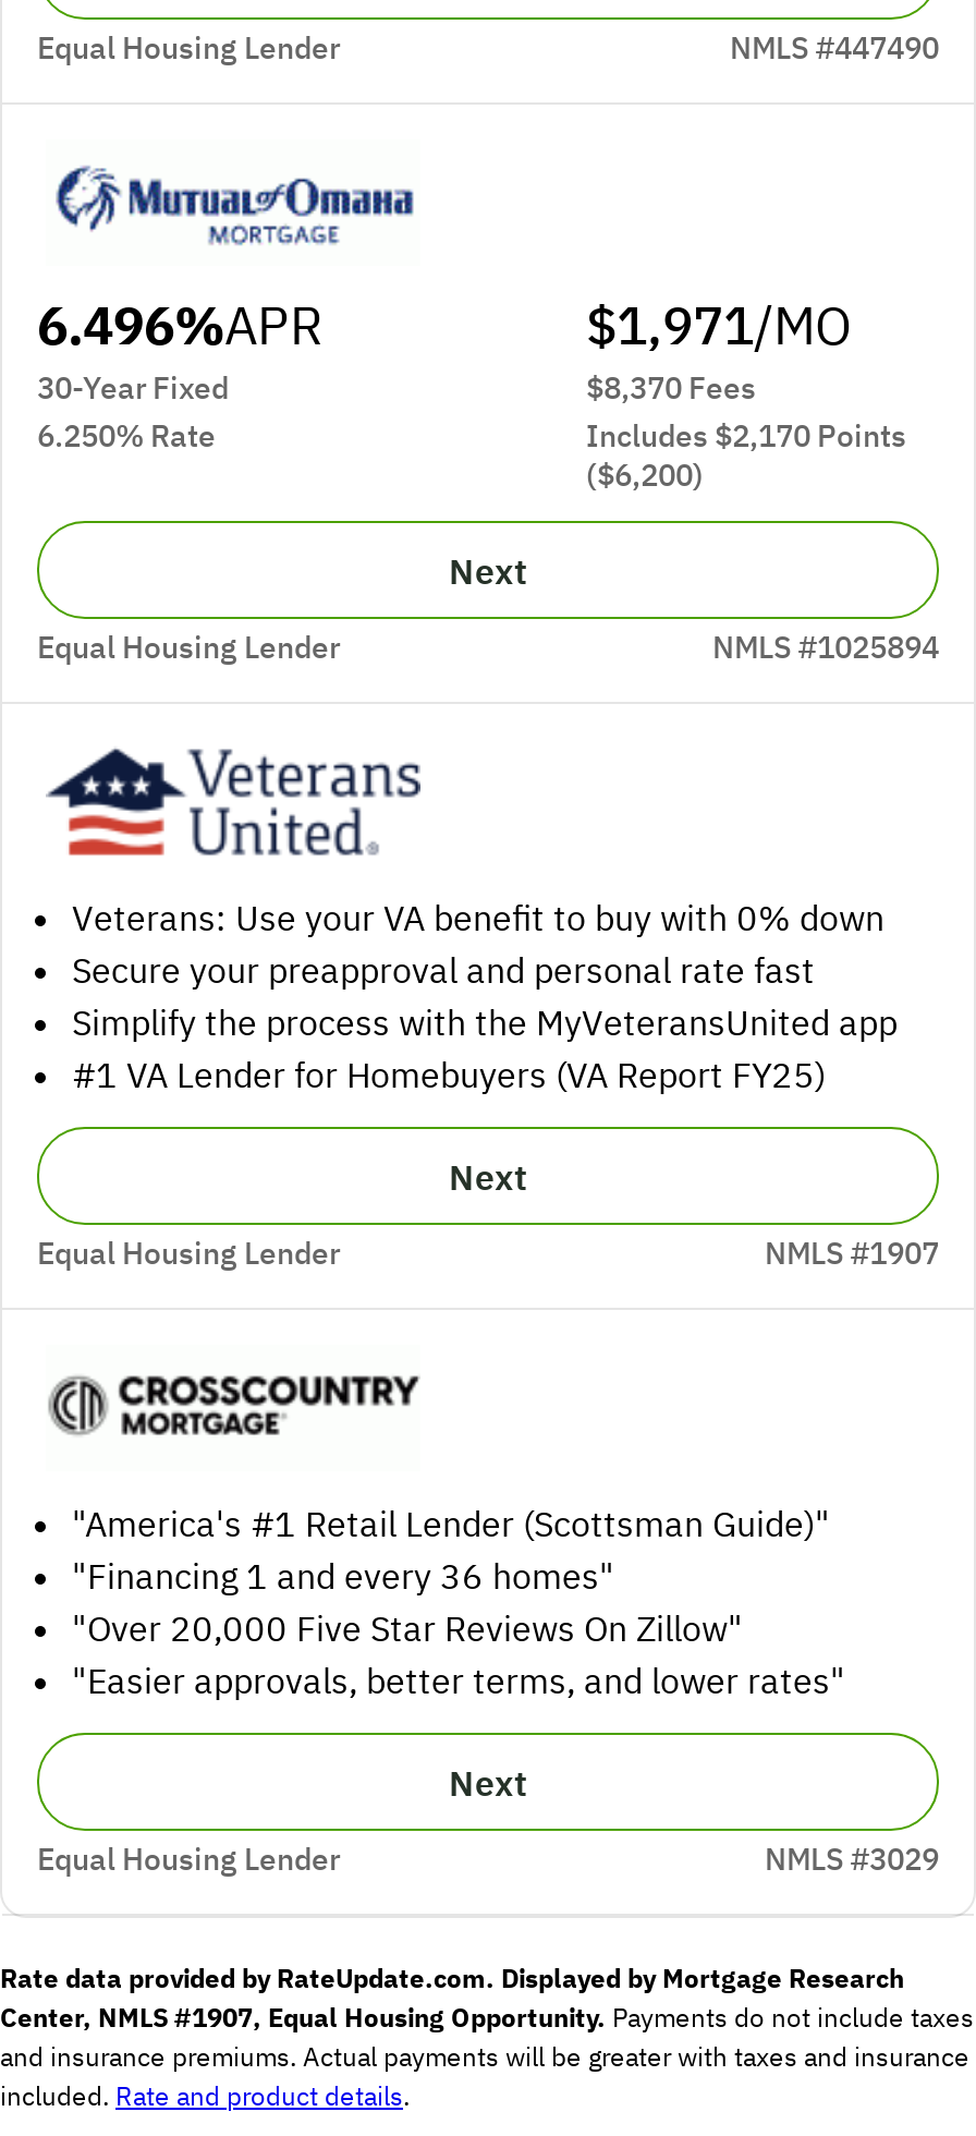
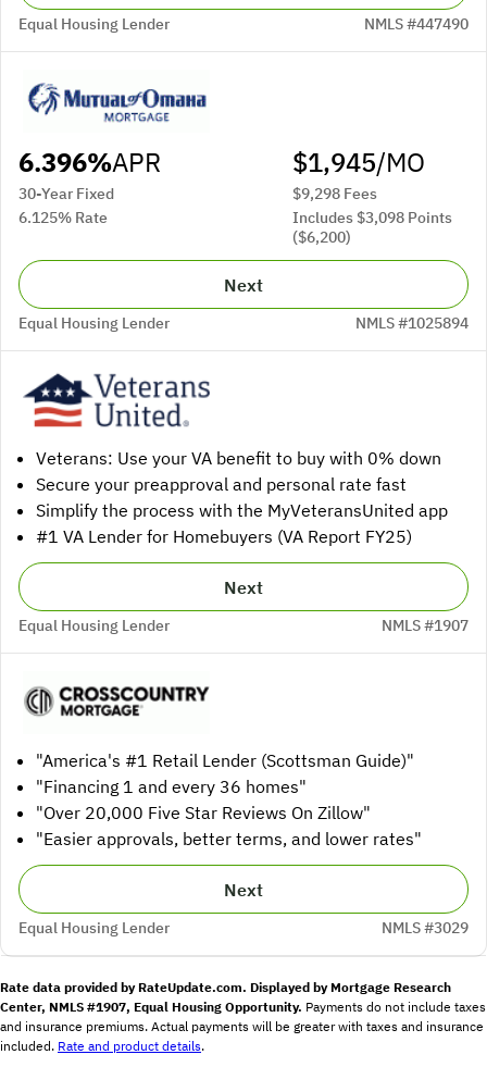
- 6.496%APR
+ 6.396%APR

- $1,971/MO
+ $1,945/MO

- $8,370 Fees
+ $9,298 Fees

- 6.250% Rate
+ 6.125% Rate

- Includes $2,170 Points
+ Includes $3,098 Points
